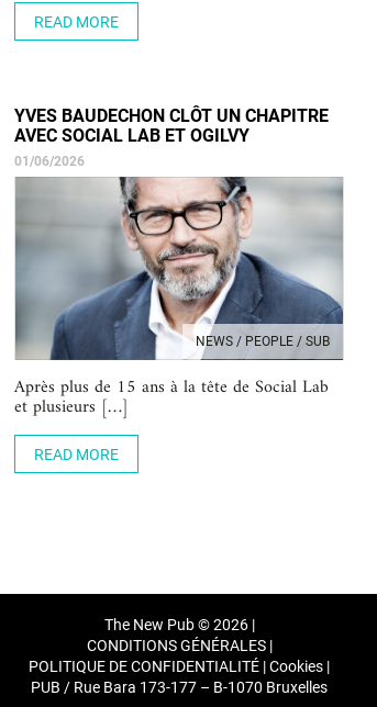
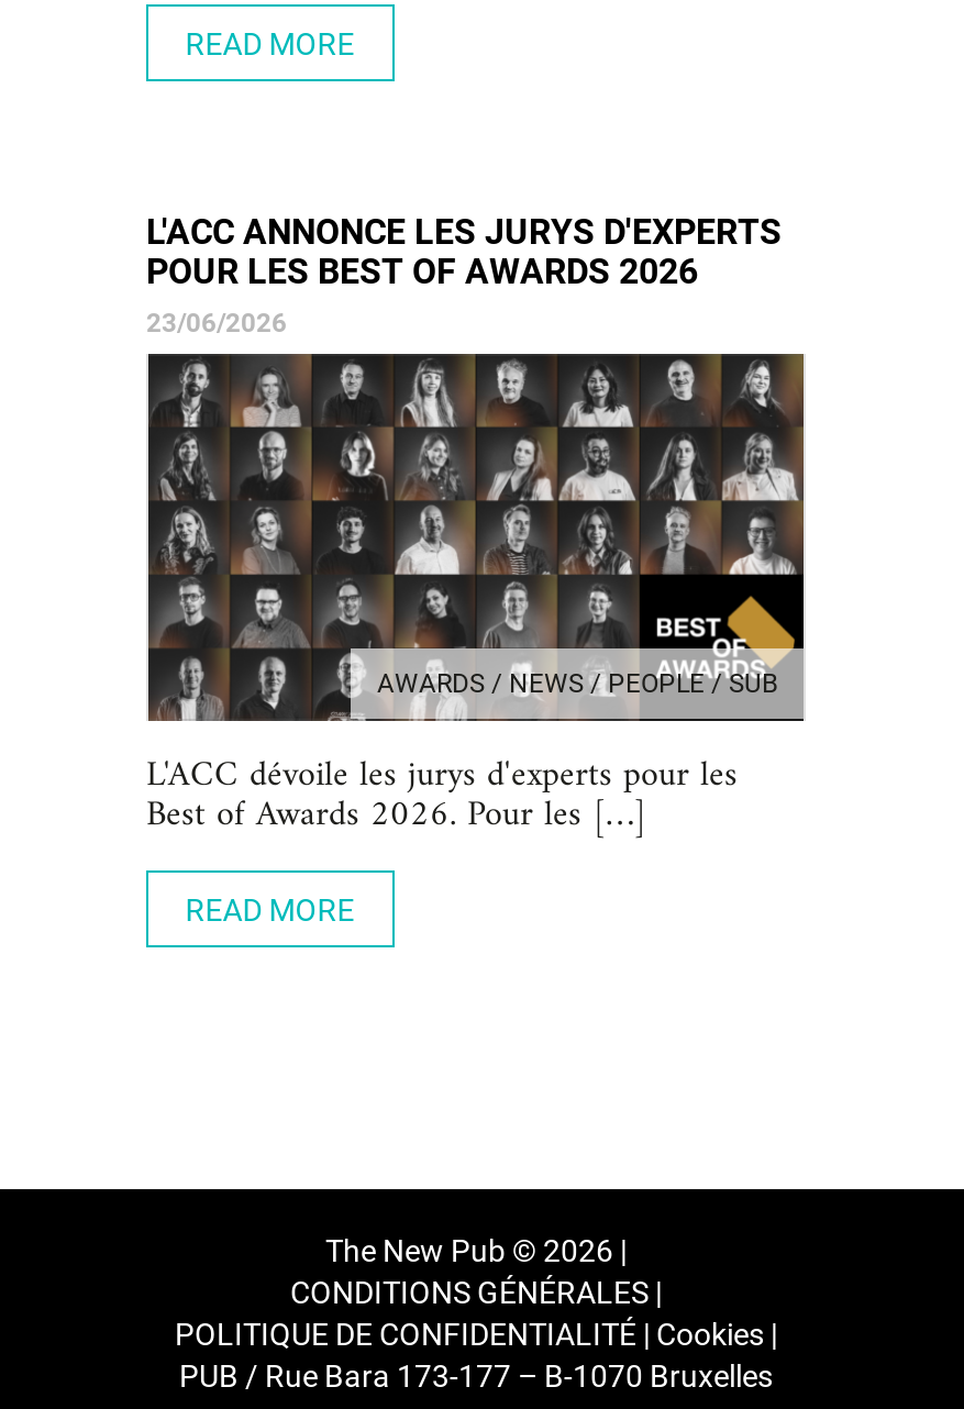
- YVES BAUDECHON CLÔT UN CHAPITRE
- AVEC SOCIAL LAB ET OGILVY
- 01/06/2026
+ L'ACC ANNONCE LES JURYS D'EXPERTS
+ POUR LES BEST OF AWARDS 2026
+ 23/06/2026

- [image]
- NEWS / PEOPLE / SUB
+ [image]
+ AWARDS / NEWS / PEOPLE / SUB

- Après plus de 15 ans à la tête de Social Lab
- et plusieurs […]
+ L'ACC dévoile les jurys d'experts pour les
+ Best of Awards 2026. Pour les […]
